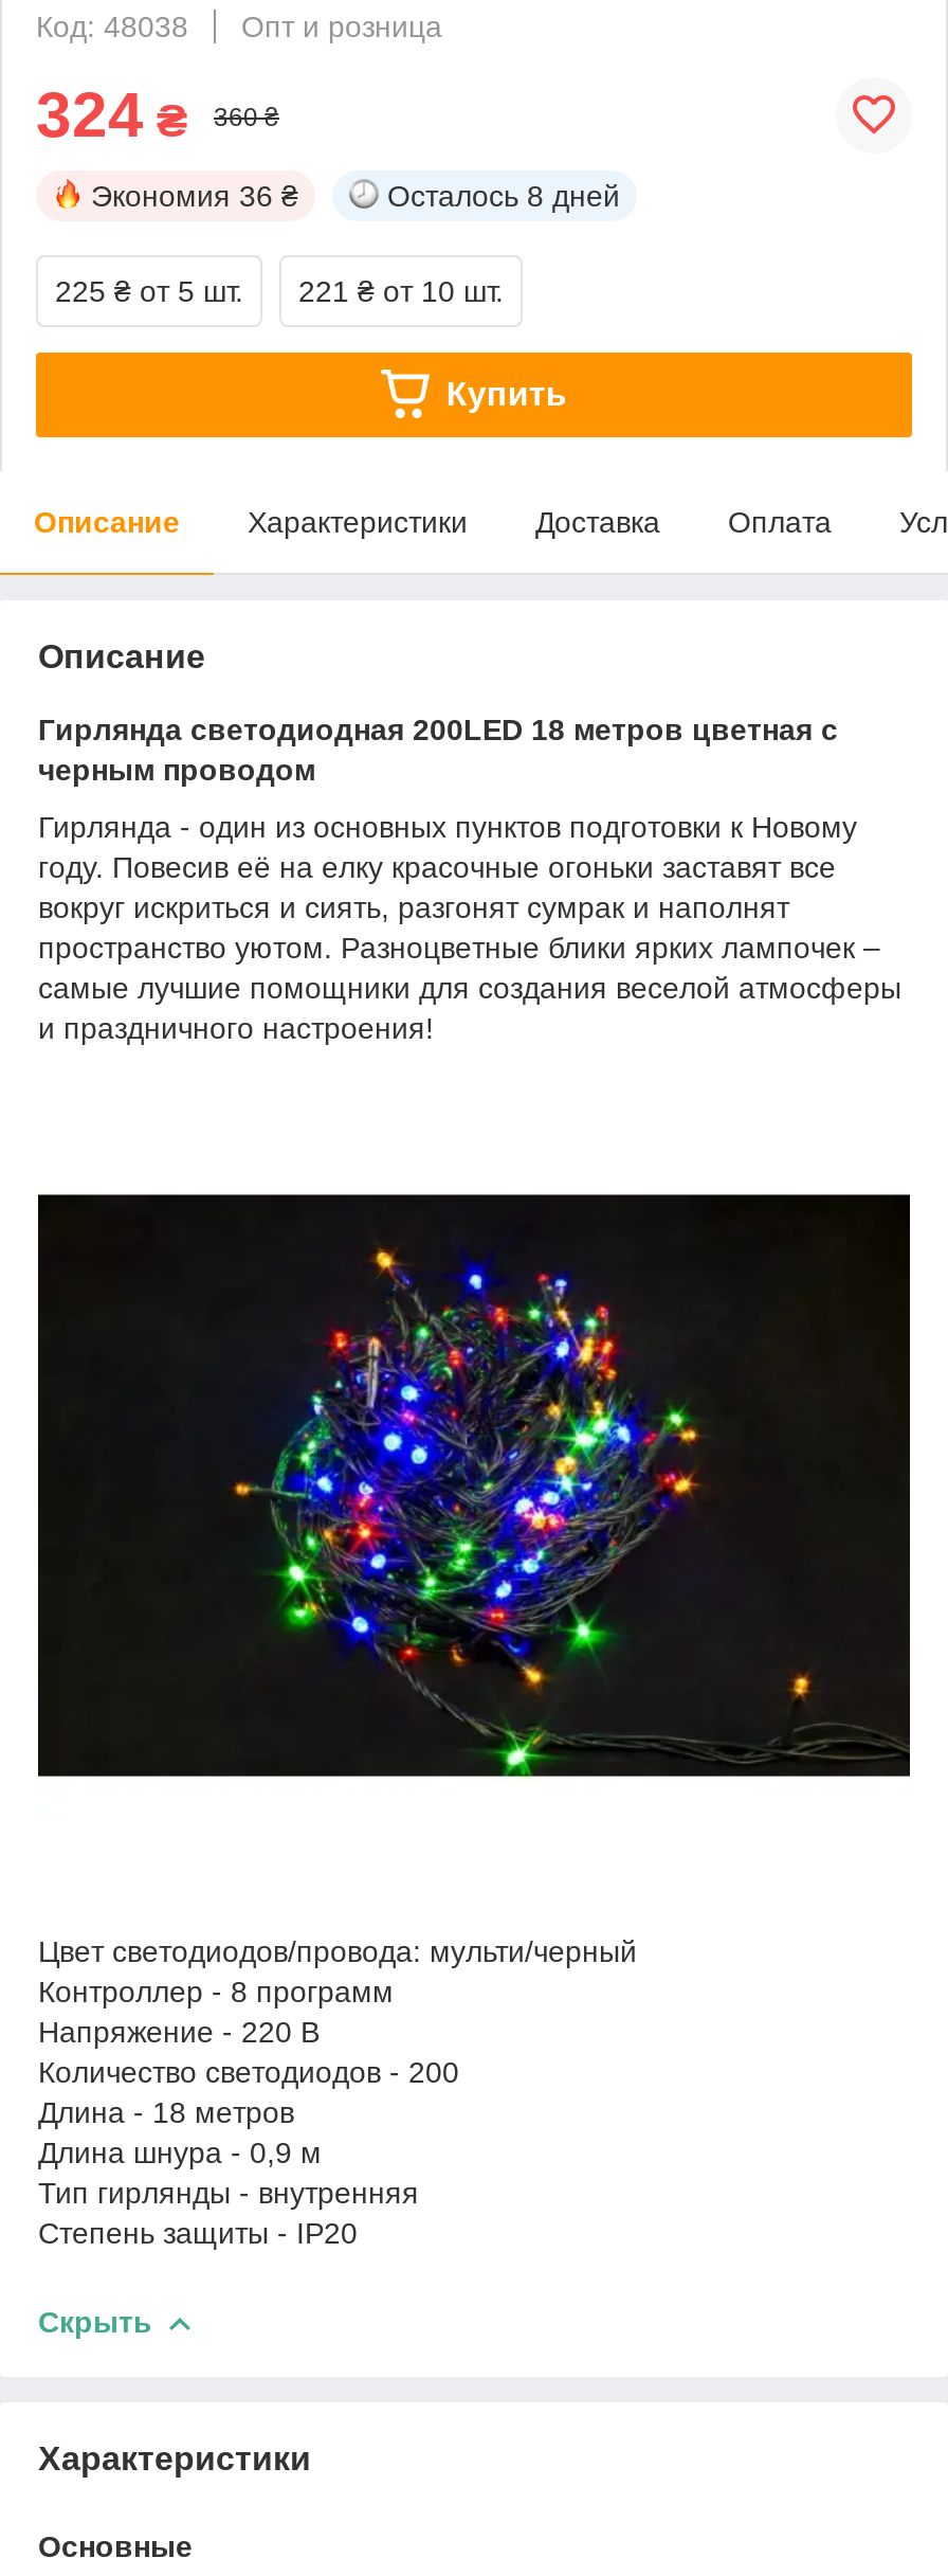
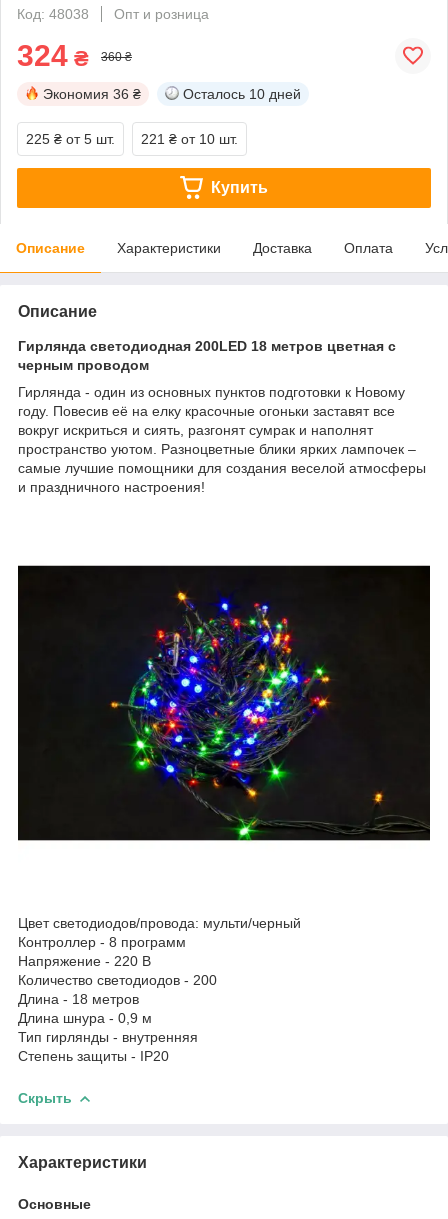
- Осталось 8 дней
+ Осталось 10 дней
